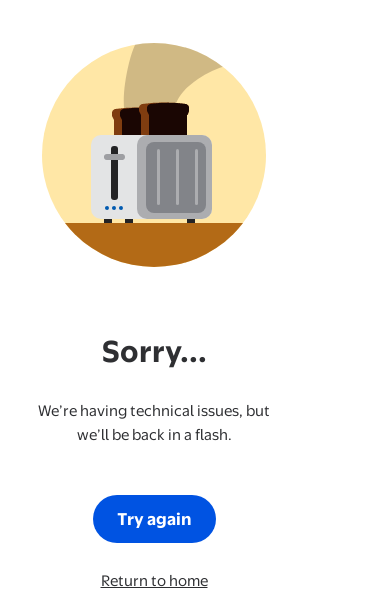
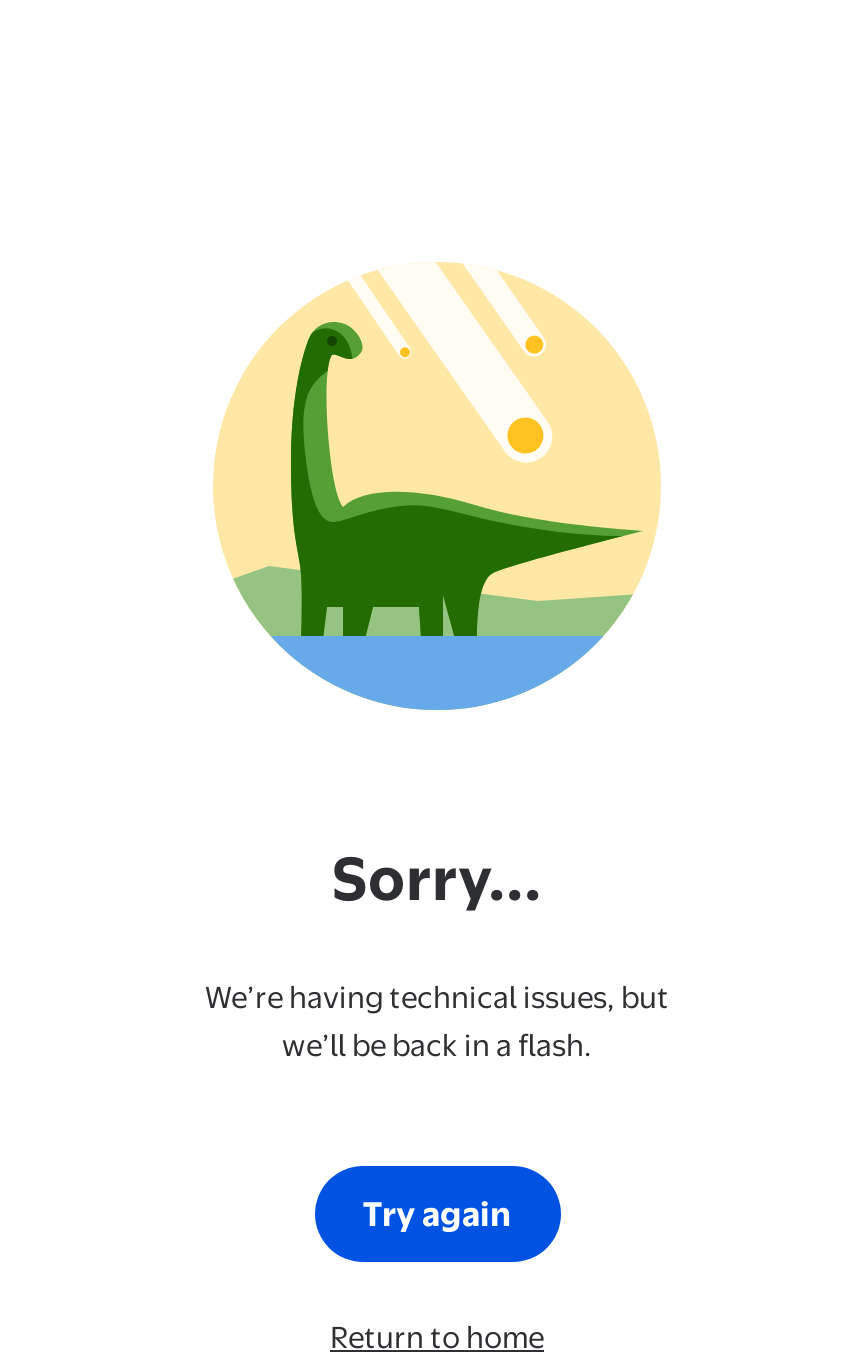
- [image]
+ [image]
